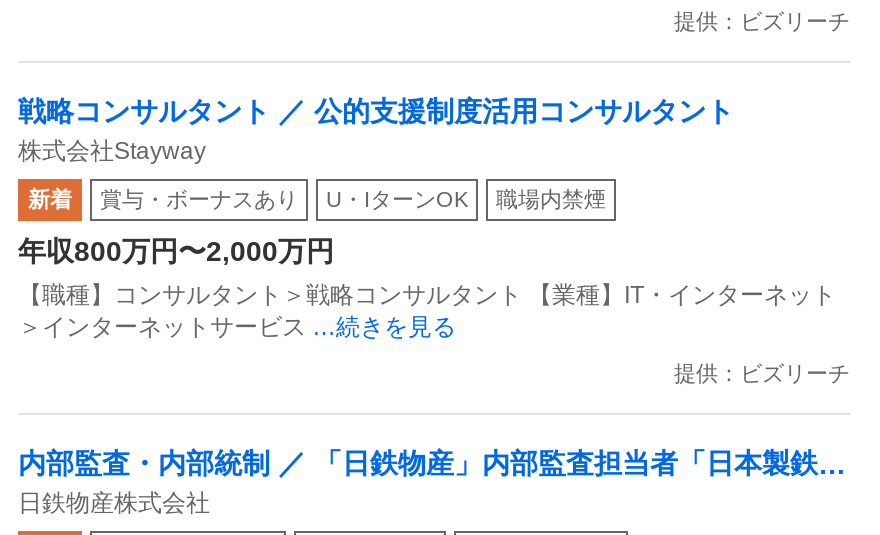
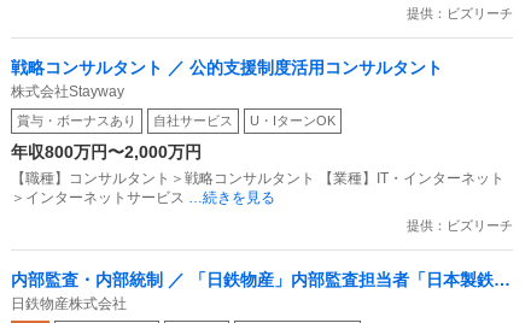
- 新着

- 職場内禁煙

+ 自社サービス
